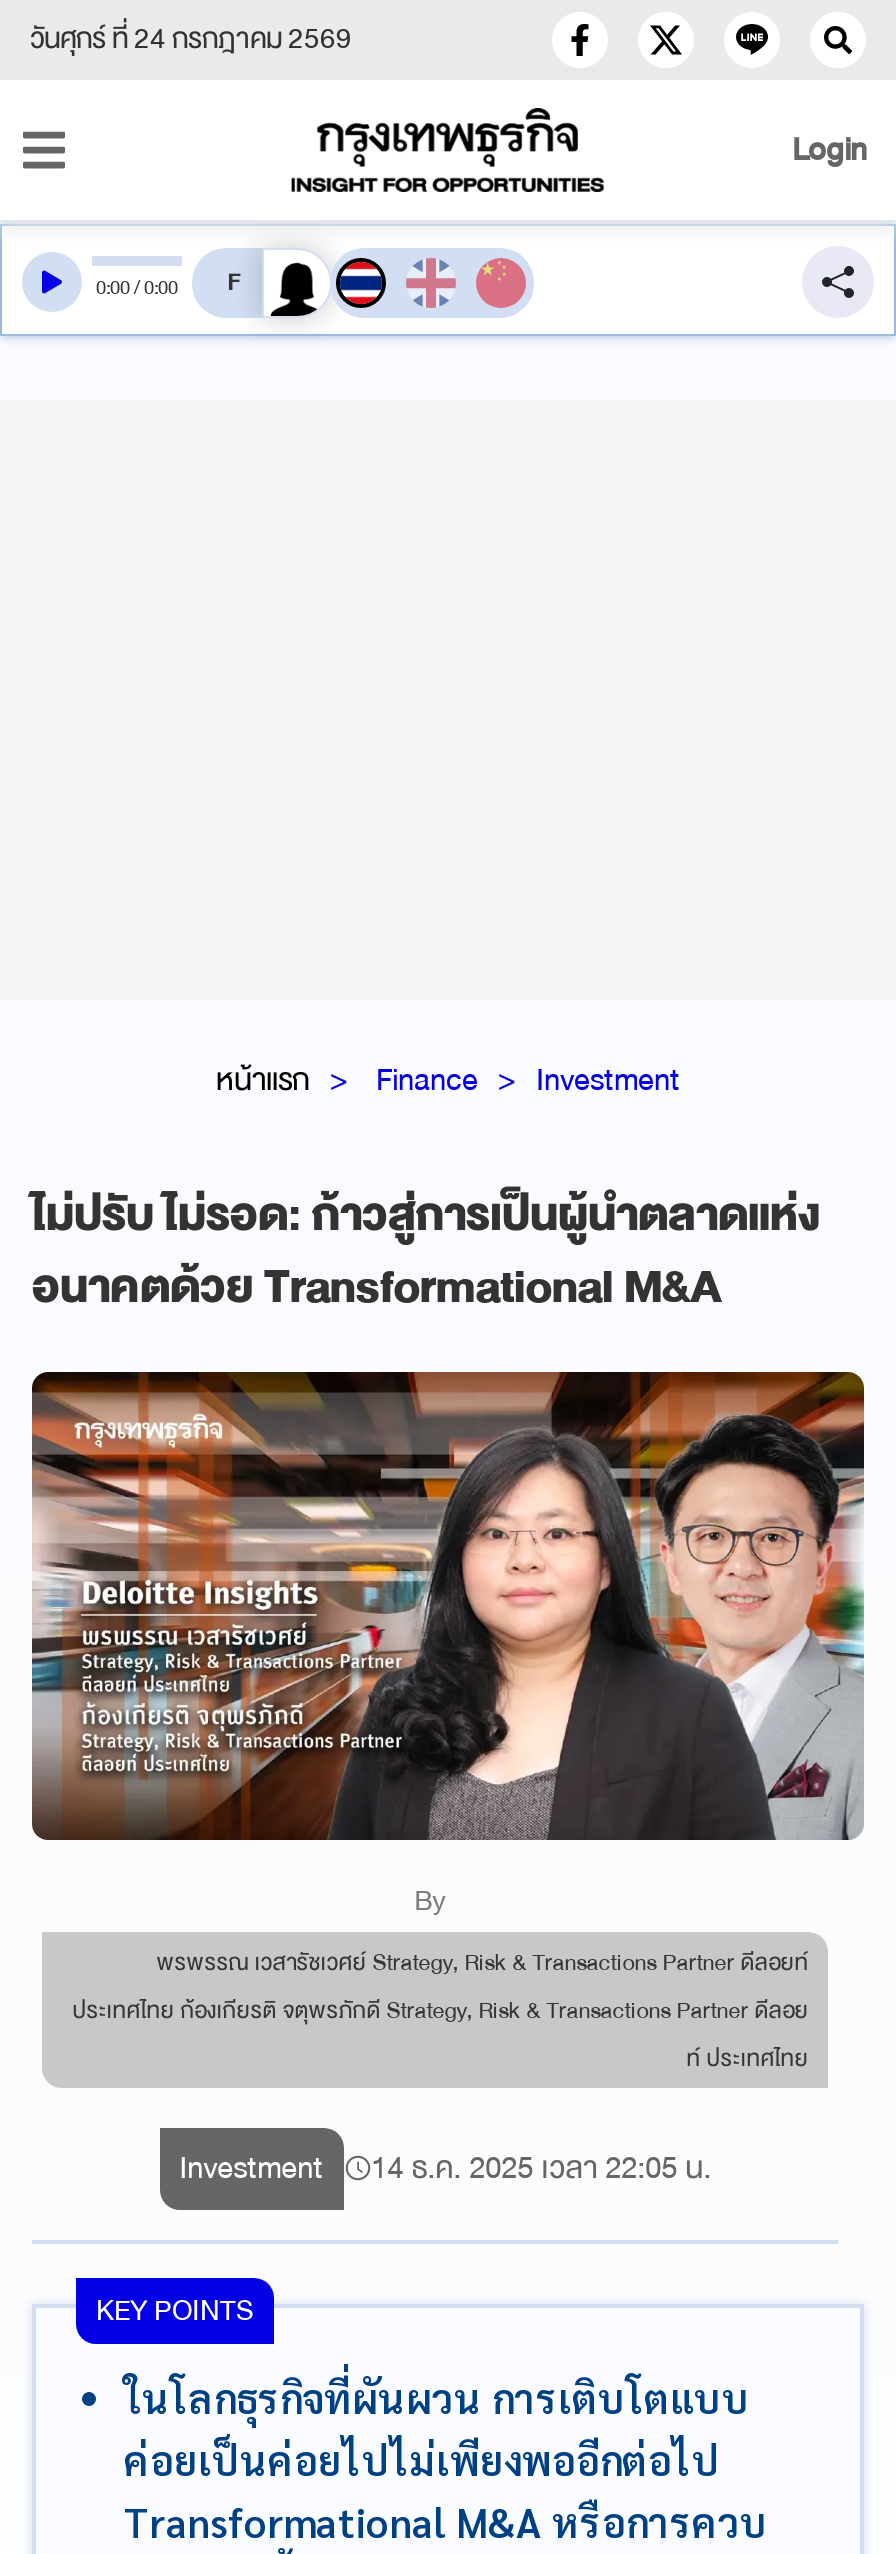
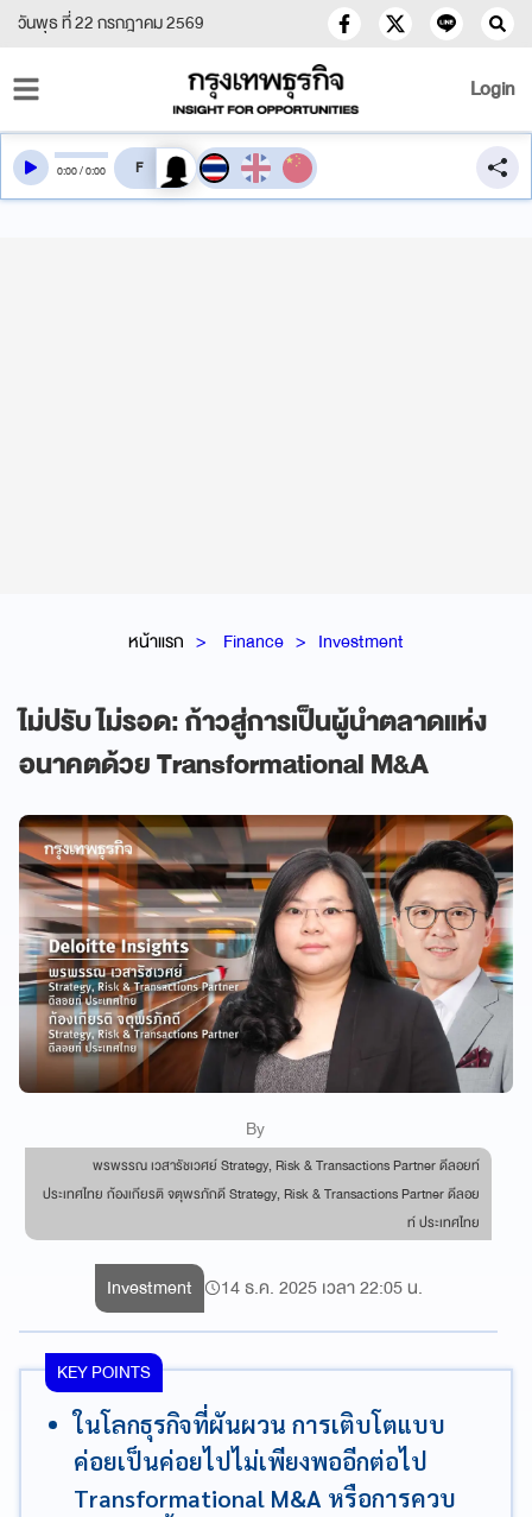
- วันศุกร์ ที่ 24 กรกฎาคม 2569
+ วันพุธ ที่ 22 กรกฎาคม 2569
